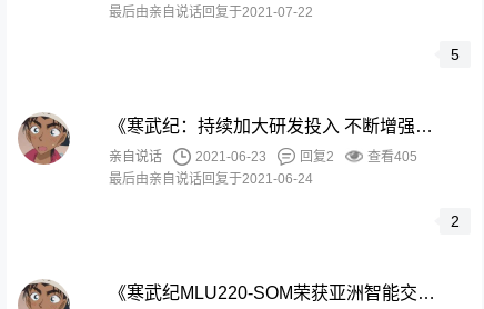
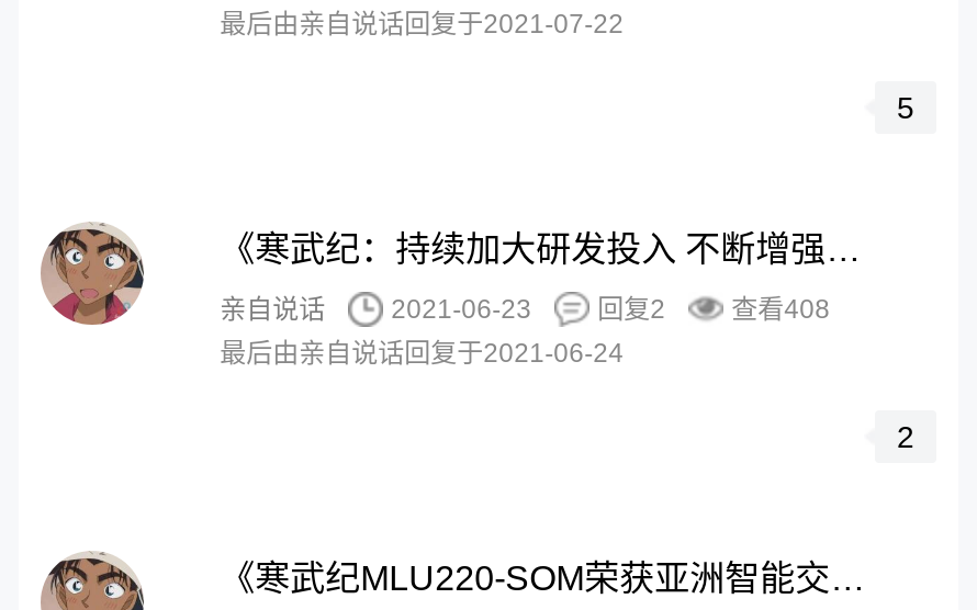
- 查看405
+ 查看408
